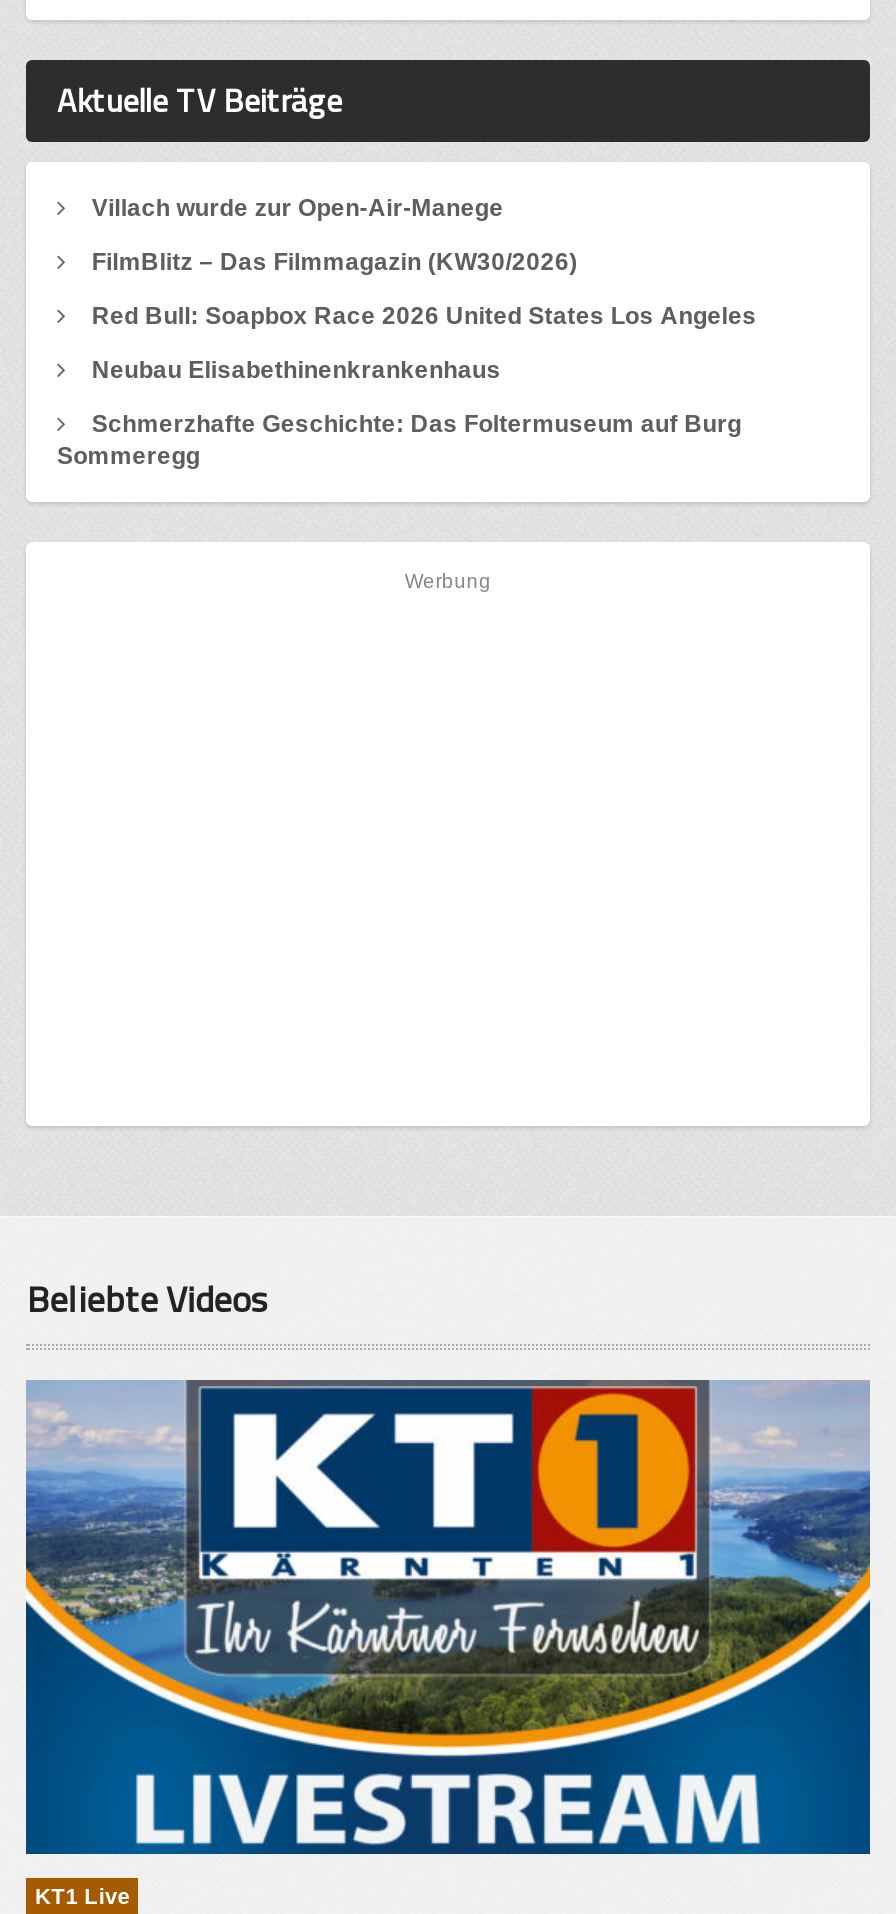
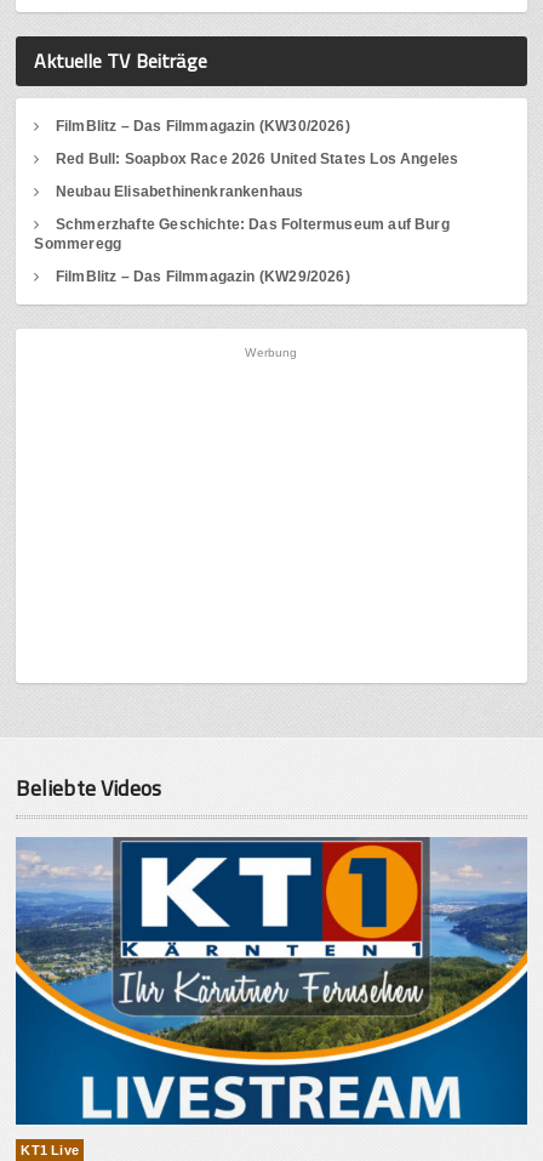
- Villach wurde zur Open-Air-Manege

moved up: FilmBlitz – Das Filmmagazin (KW30/2026) | Red Bull: Soapbox Race 2026 United States Los Angeles | Neubau Elisabethinenkrankenhaus | Schmerzhafte Geschichte: Das Foltermuseum auf Burg | Sommeregg

+ FilmBlitz – Das Filmmagazin (KW29/2026)
